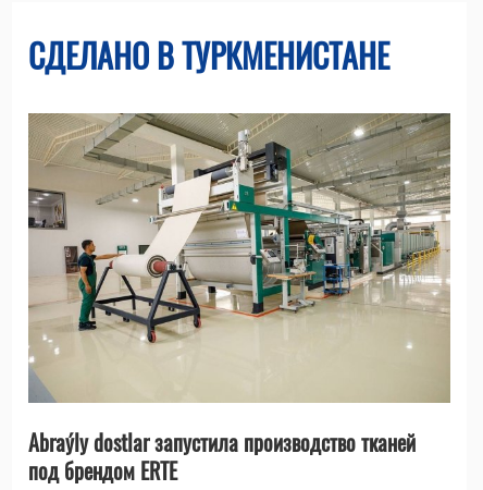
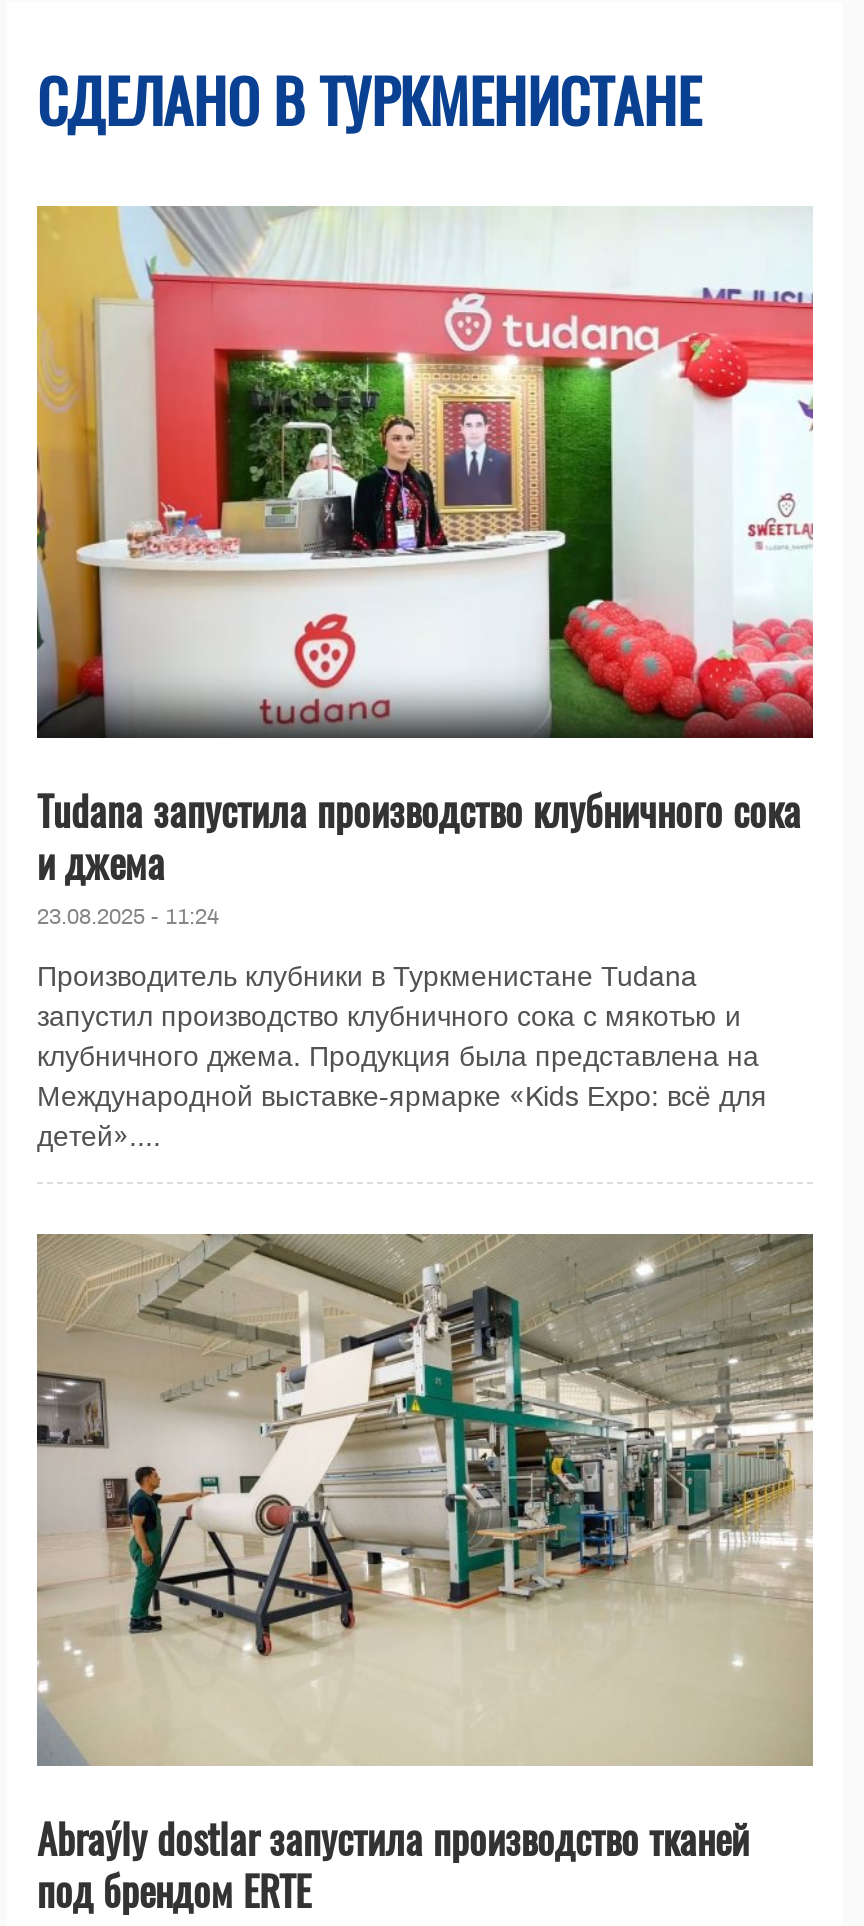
+ [image]
+ Tudana запустила производство клубничного сока
+ и джема
+ 23.08.2025 - 11:24
+ Производитель клубники в Туркменистане Tudana
+ запустил производство клубничного сока с мякотью и
+ клубничного джема. Продукция была представлена на
+ Международной выставке-ярмарке «Kids Expo: всё для
+ детей»....
